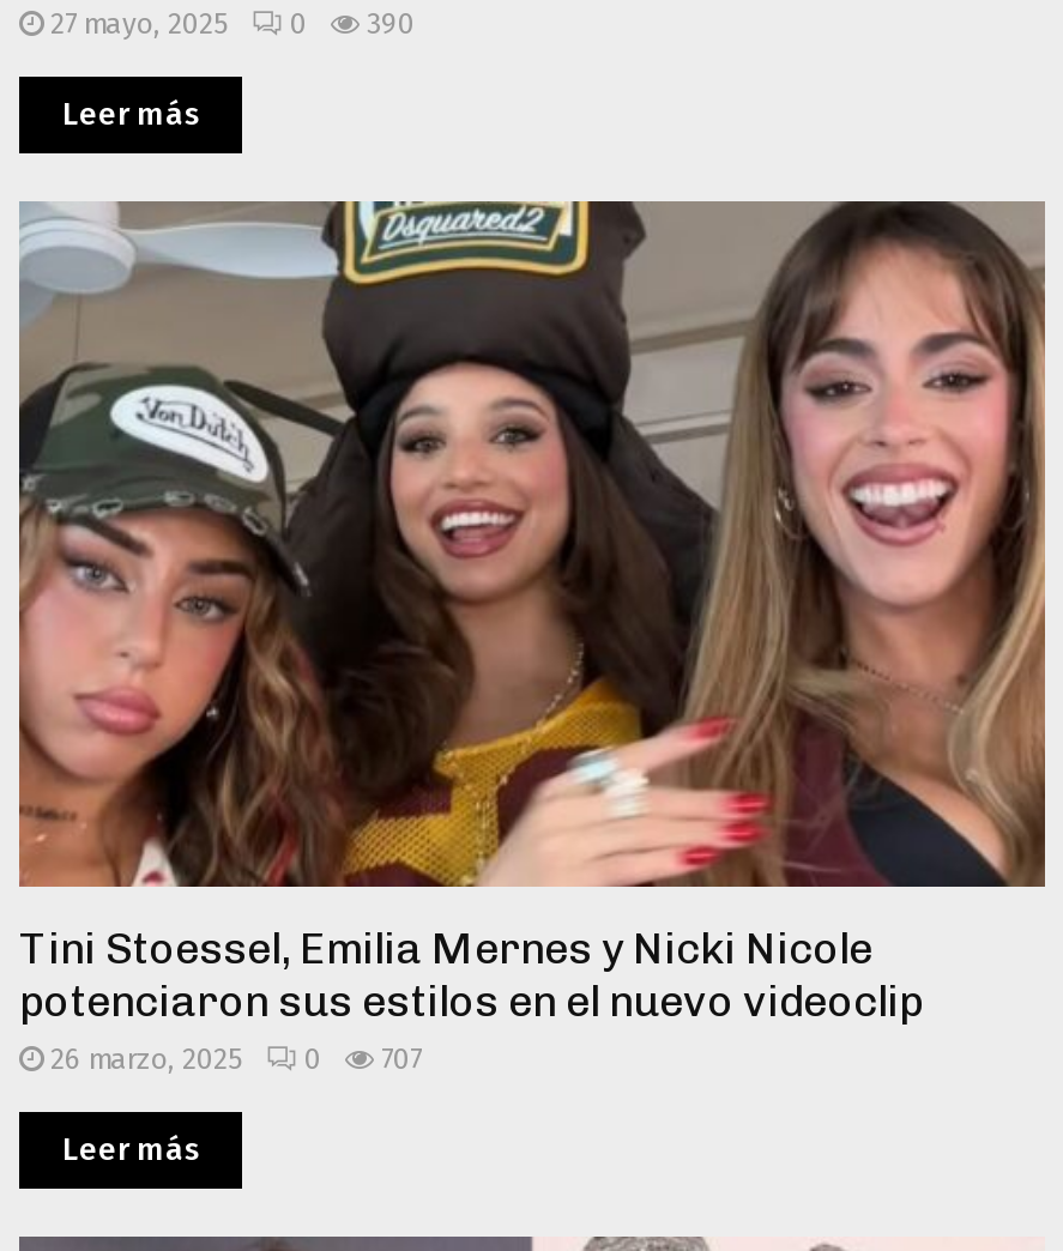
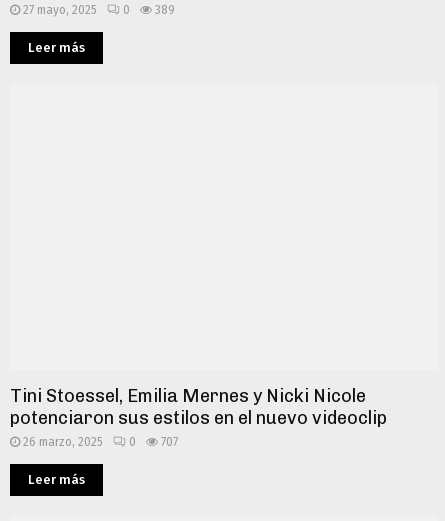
- 27 mayo, 2025 0 390
+ 27 mayo, 2025 0 389

- [image]
